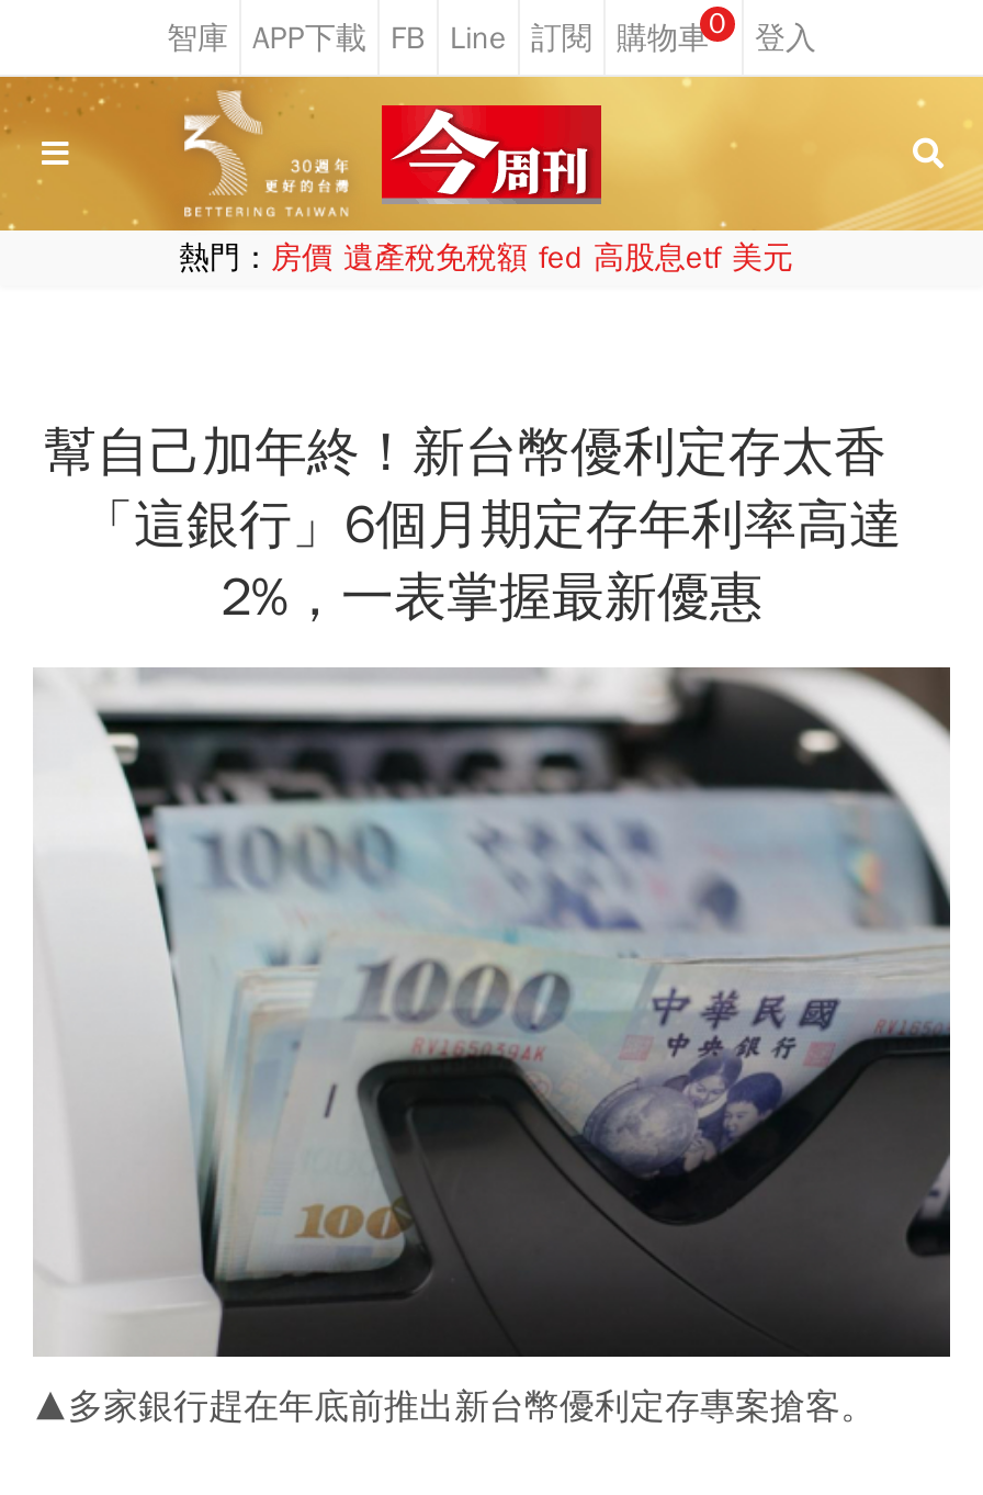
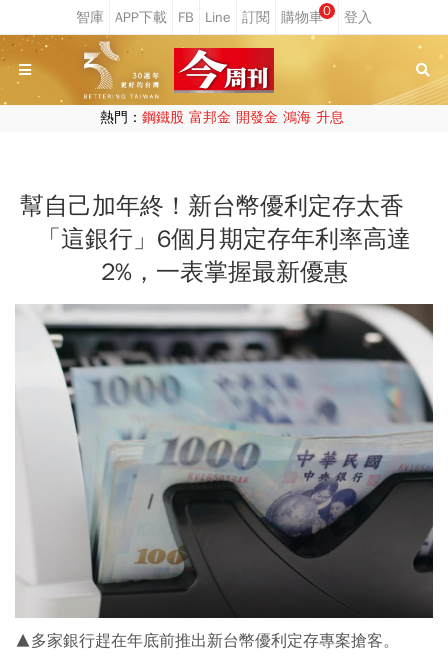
- 熱門：房價 遺產稅免稅額 fed 高股息etf 美元
+ 熱門：鋼鐵股 富邦金 開發金 鴻海 升息
